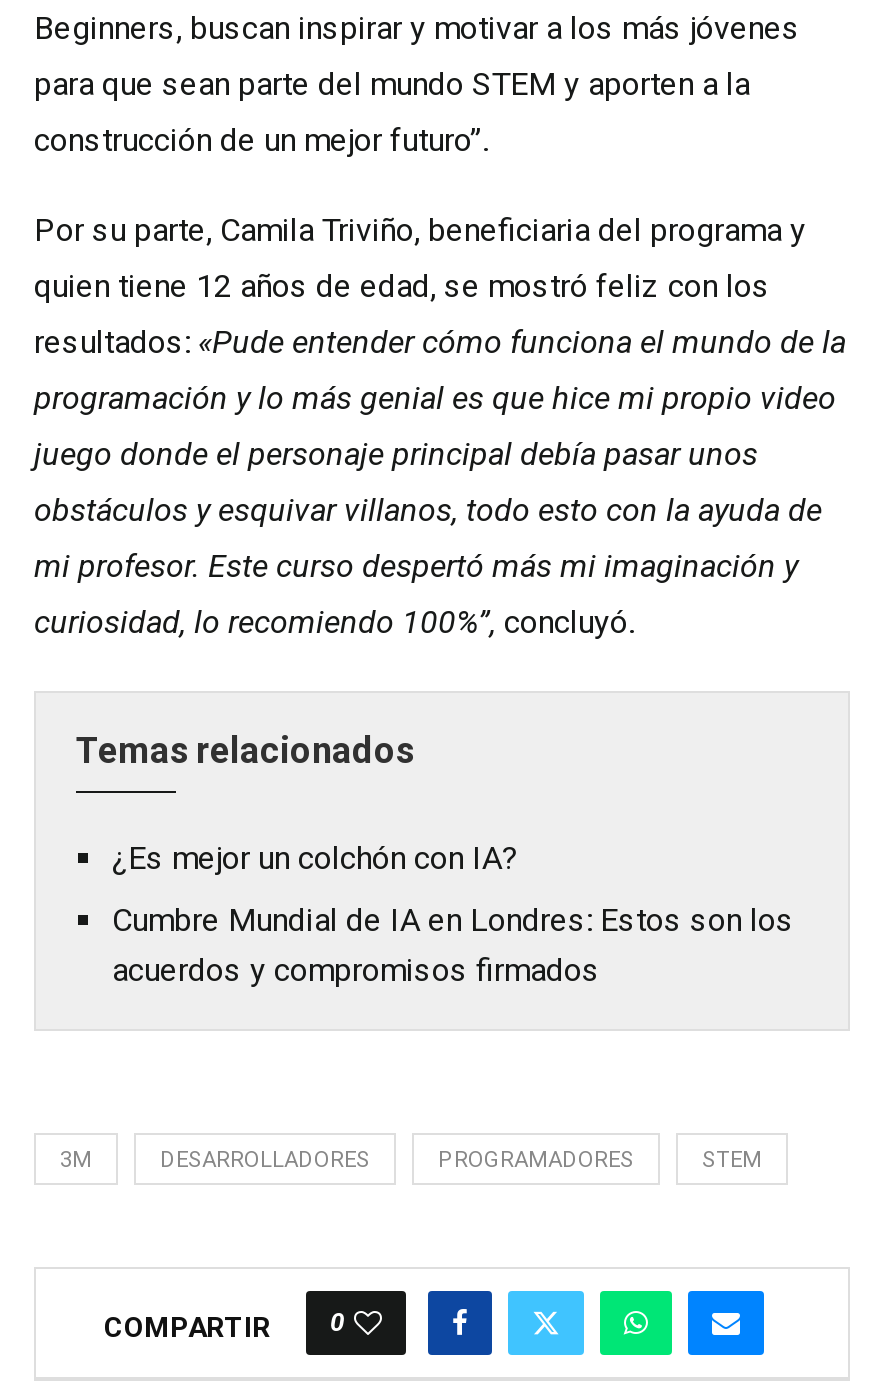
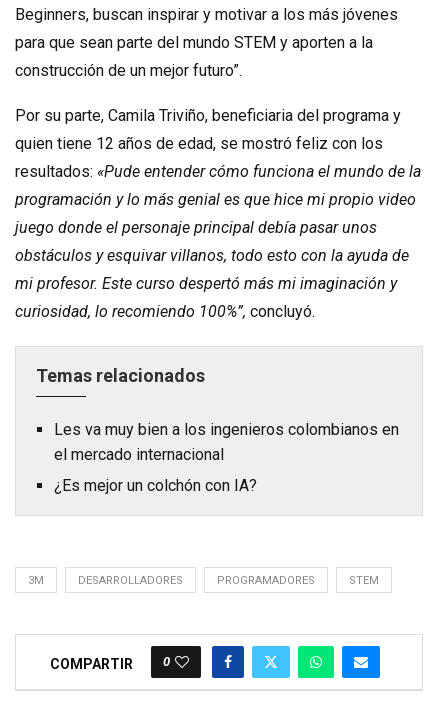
+ Les va muy bien a los ingenieros colombianos en
+ el mercado internacional

moved down: ¿Es mejor un colchón con IA?

- Cumbre Mundial de IA en Londres: Estos son los
- acuerdos y compromisos firmados
